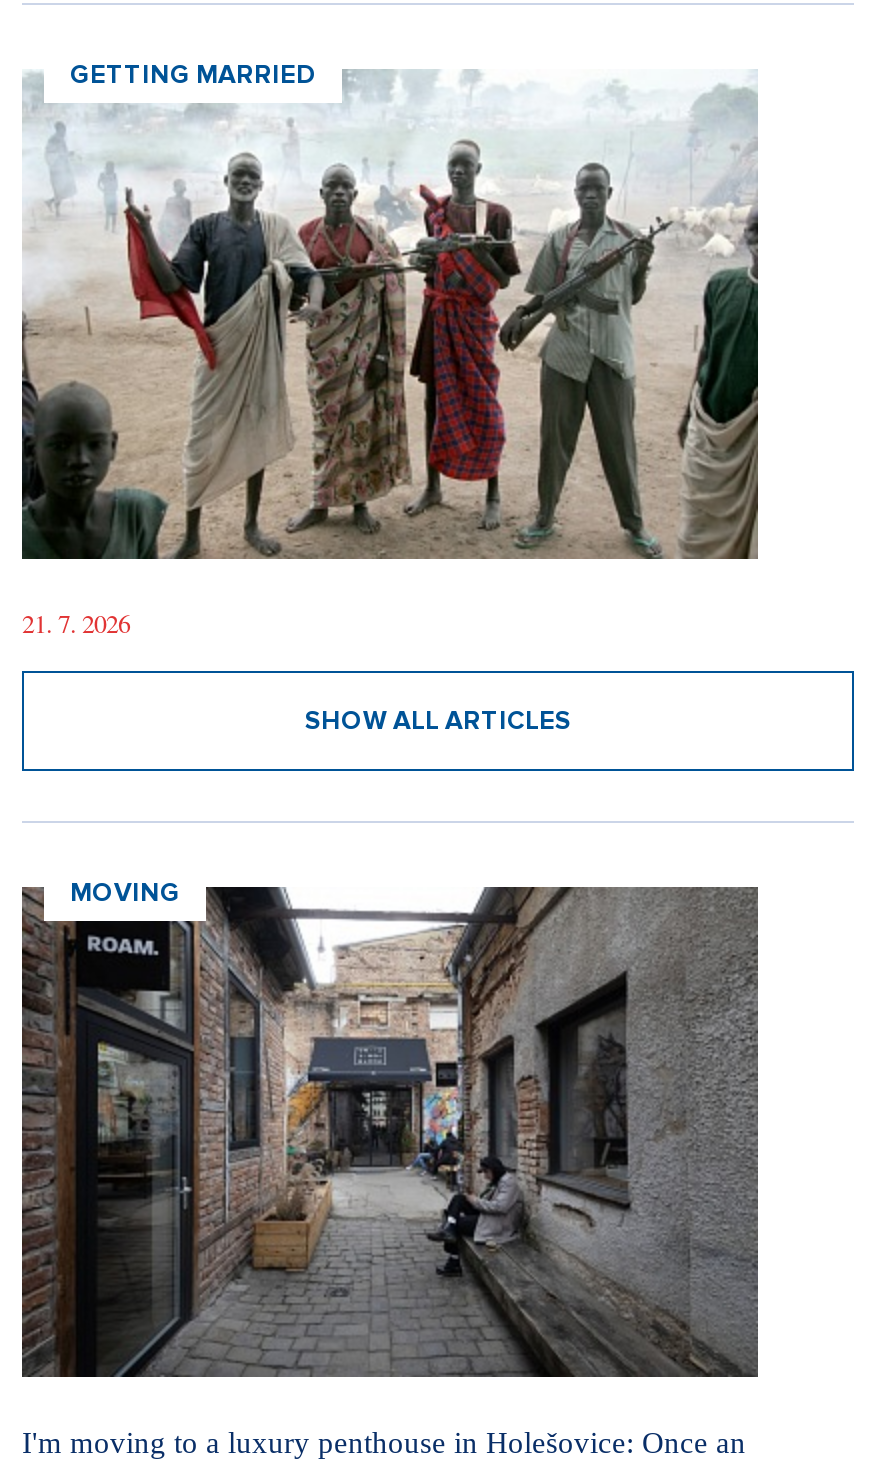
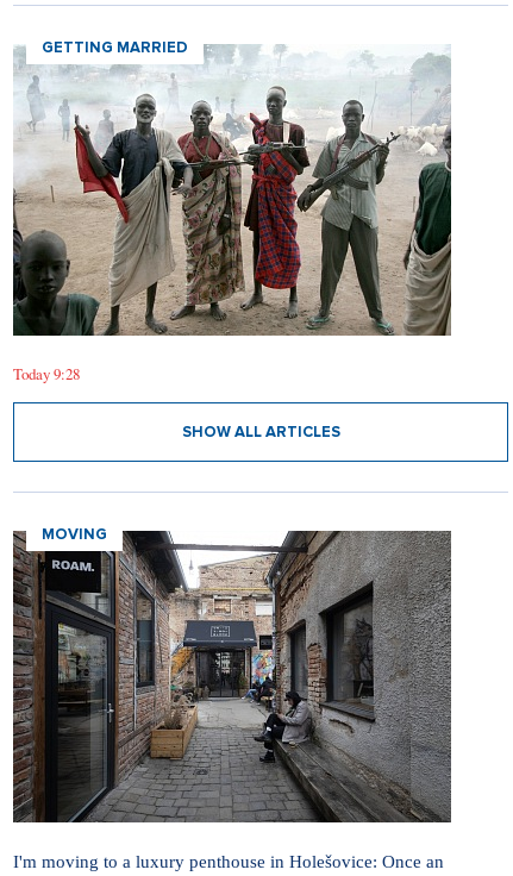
- 21. 7. 2026
+ Today 9:28
